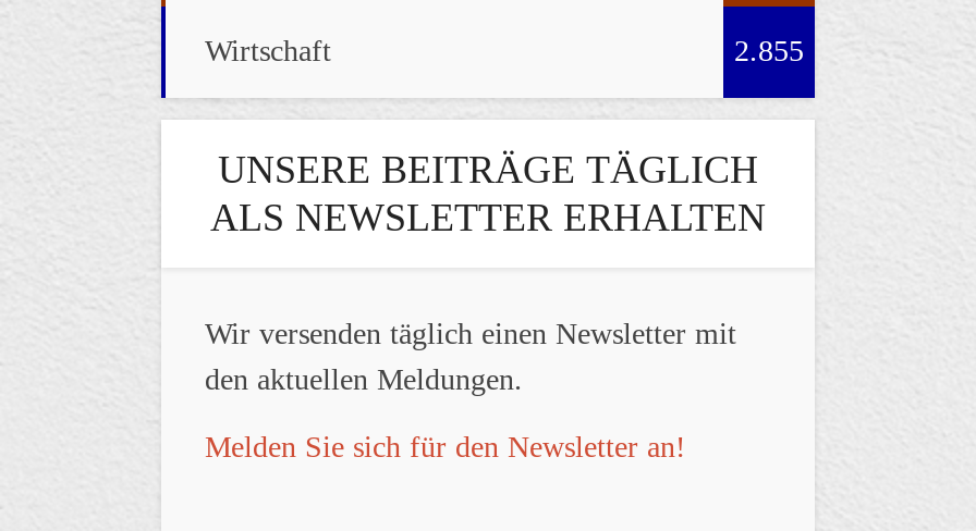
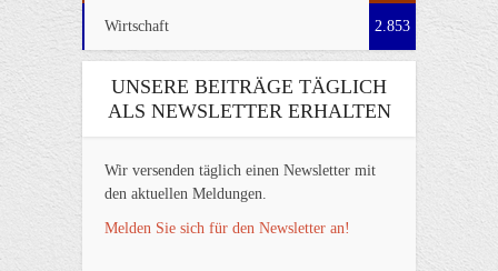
- 2.855
+ 2.853
